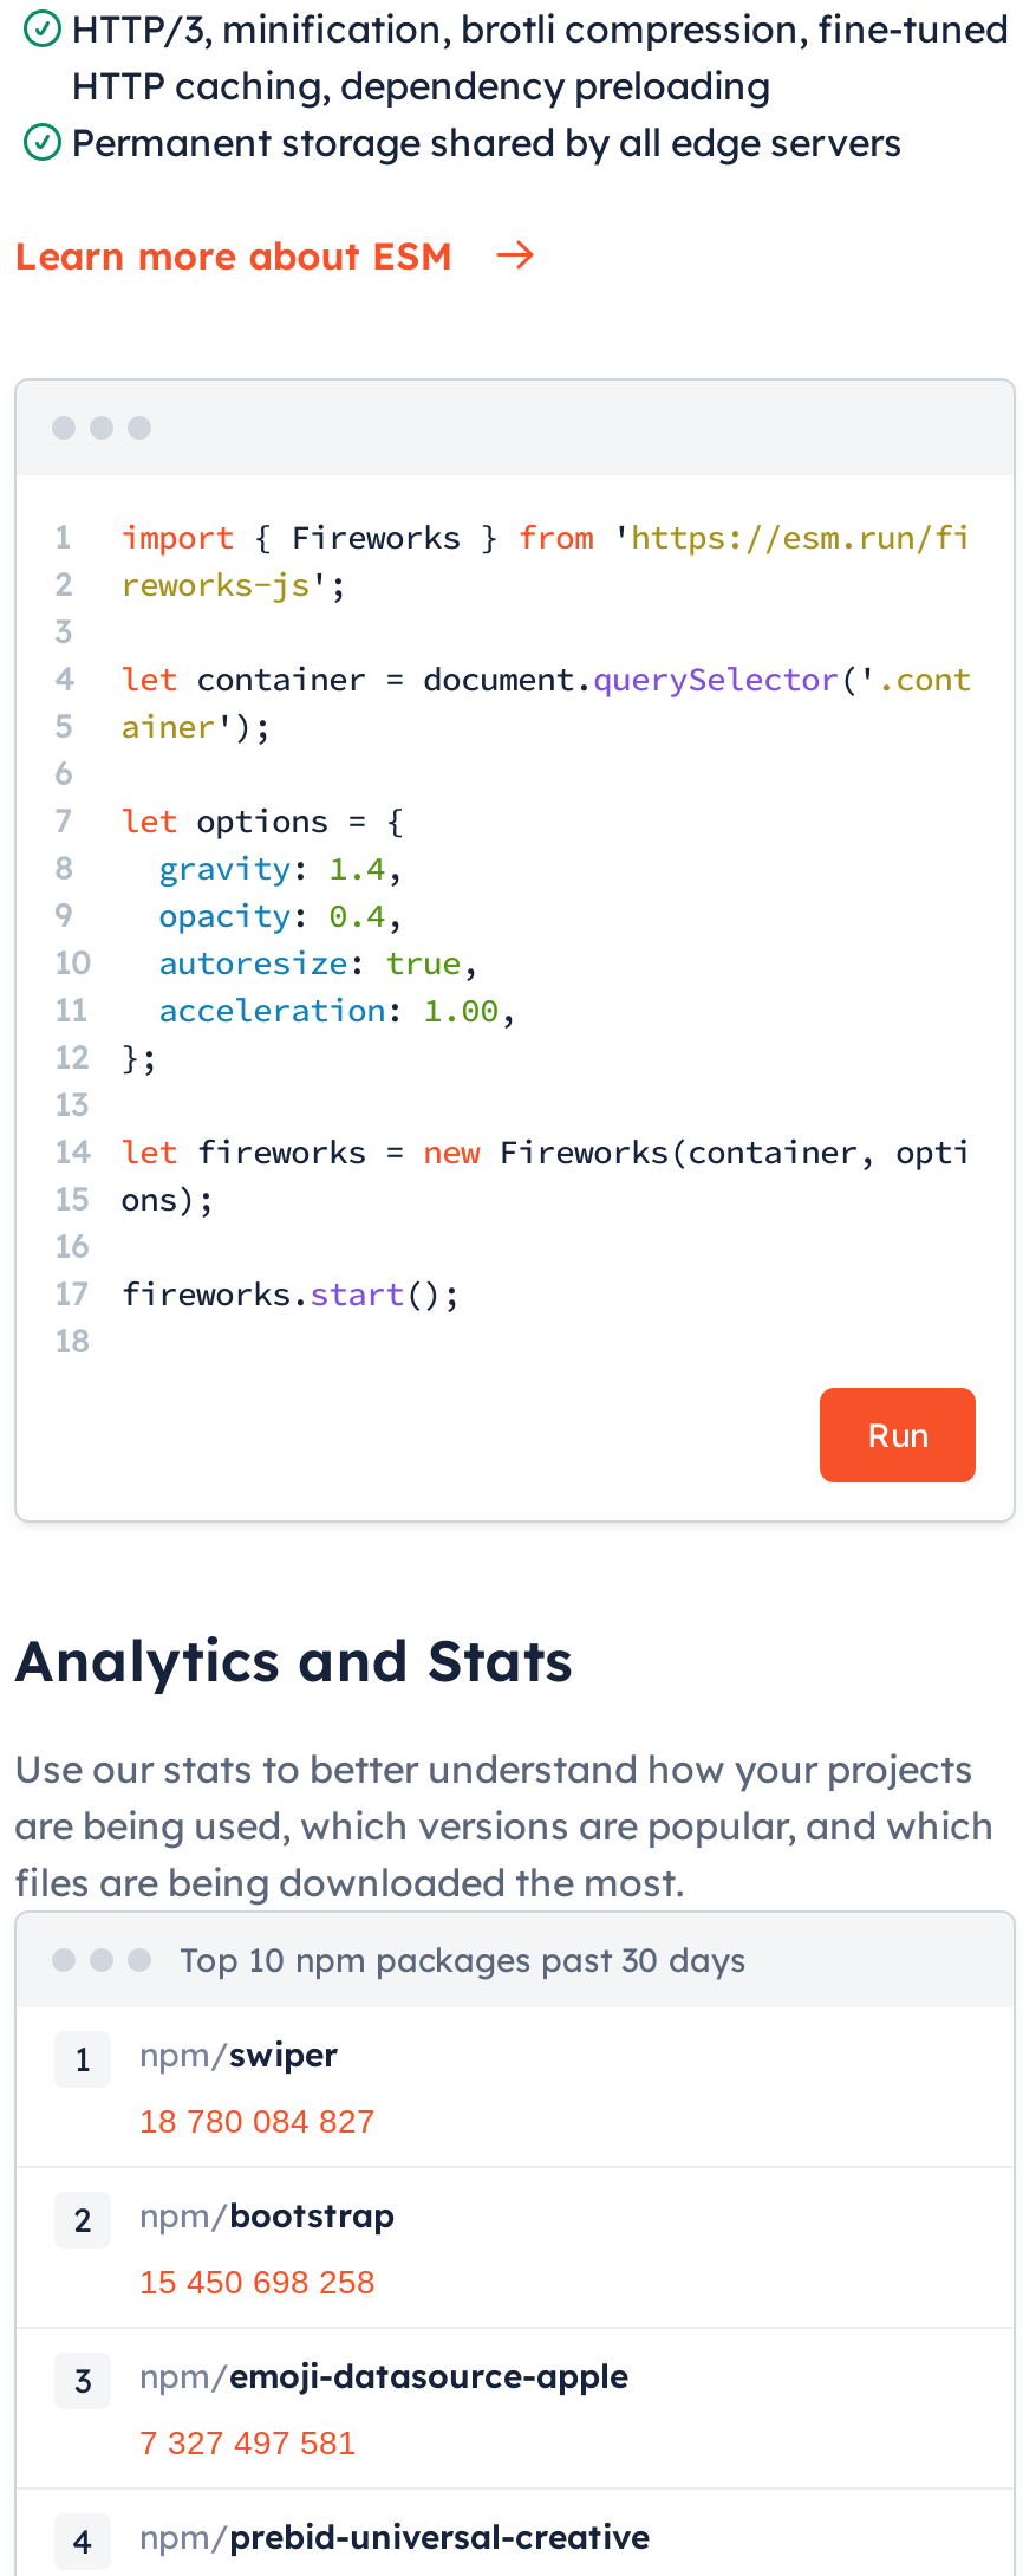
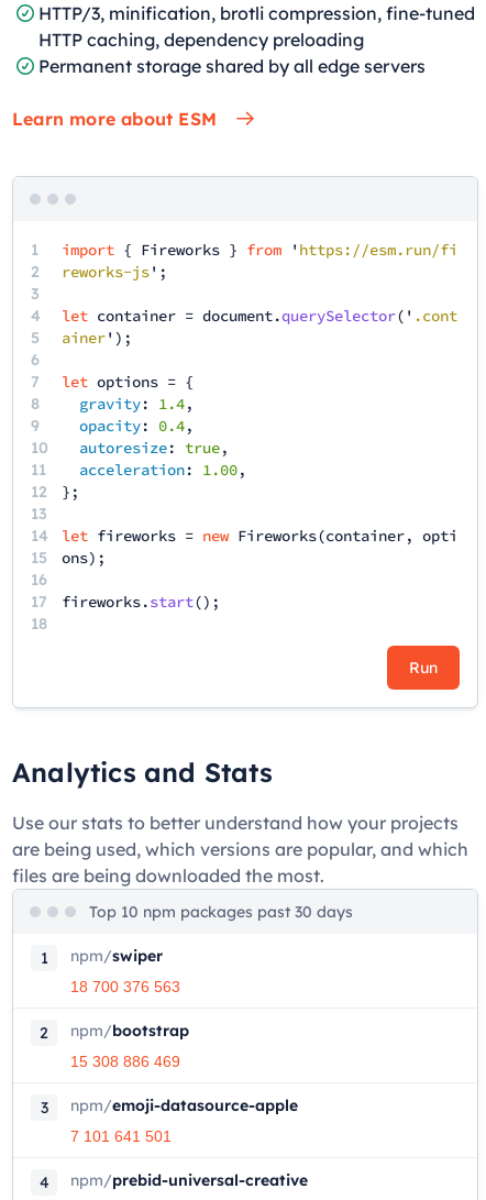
- 18 780 084 827
+ 18 700 376 563

- 15 450 698 258
+ 15 308 886 469

- 7 327 497 581
+ 7 101 641 501
